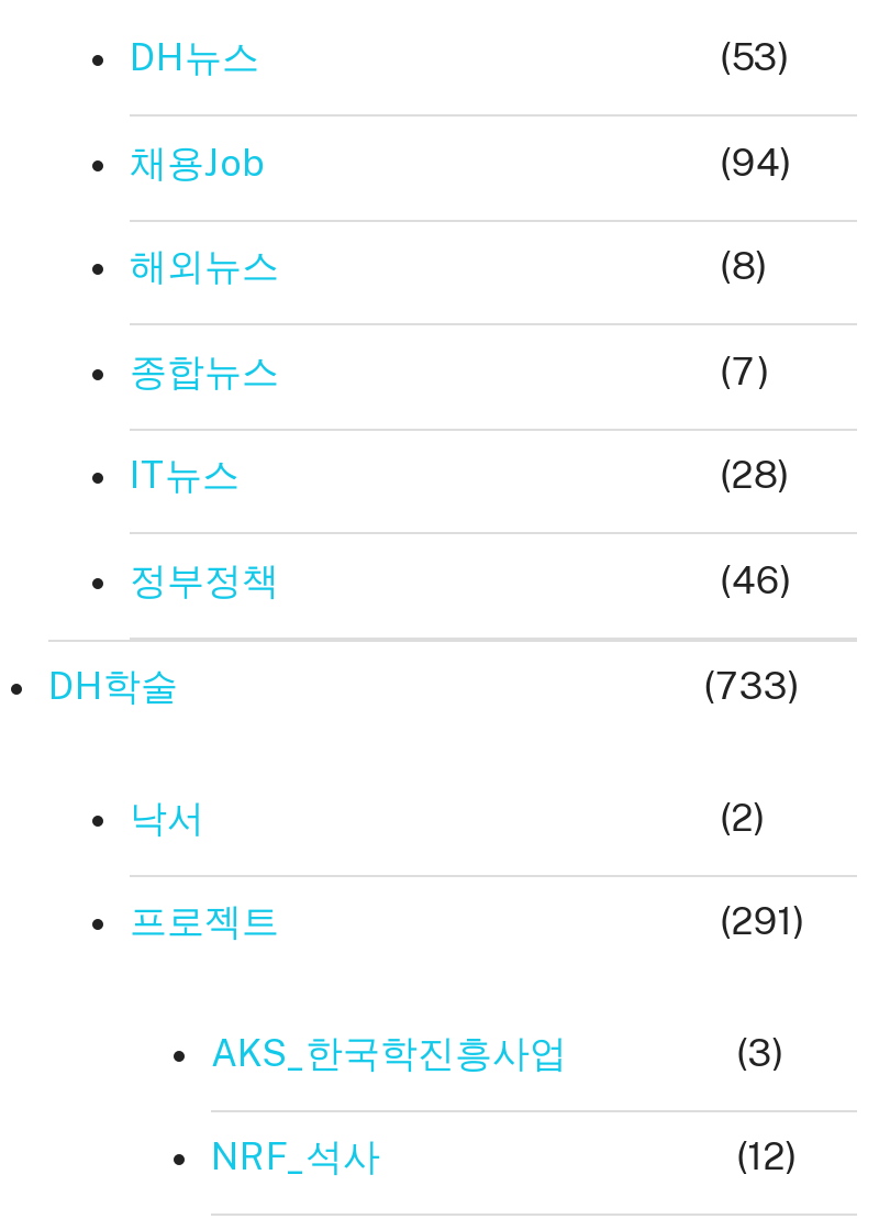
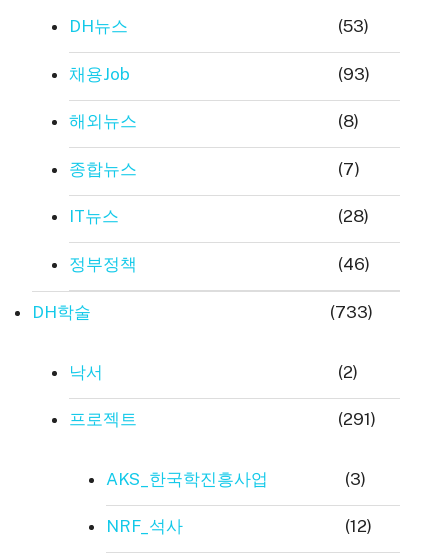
- (94)
+ (93)
